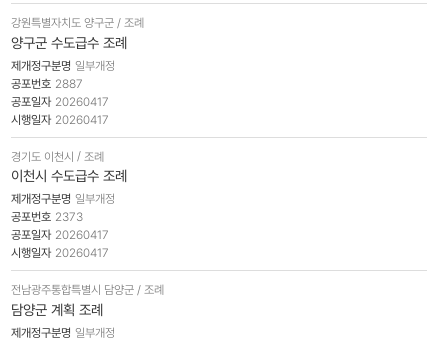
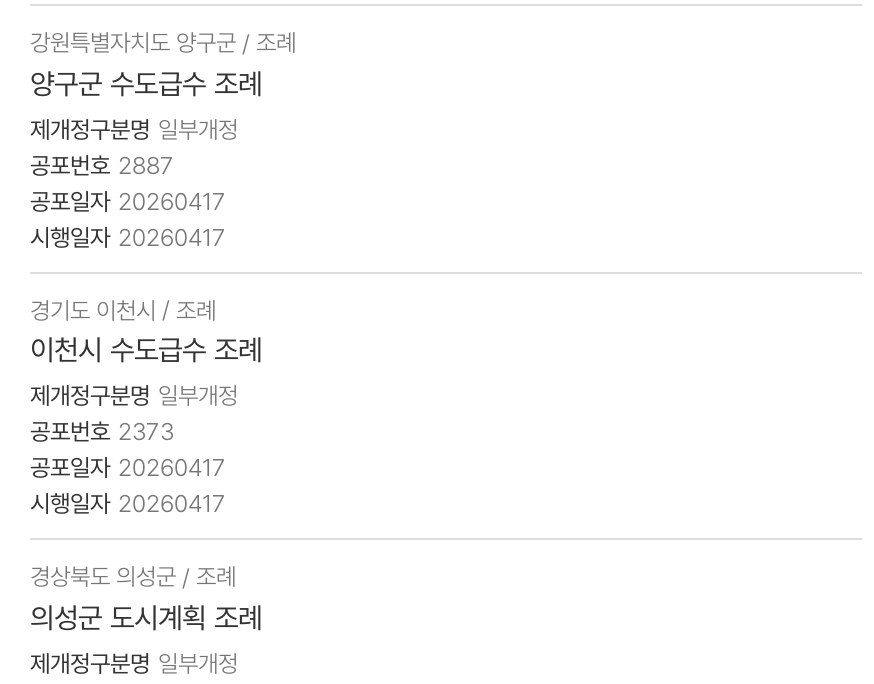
- 전남광주통합특별시 담양군
+ 경상북도 의성군

- 담양군 계획 조례
+ 의성군 도시계획 조례
